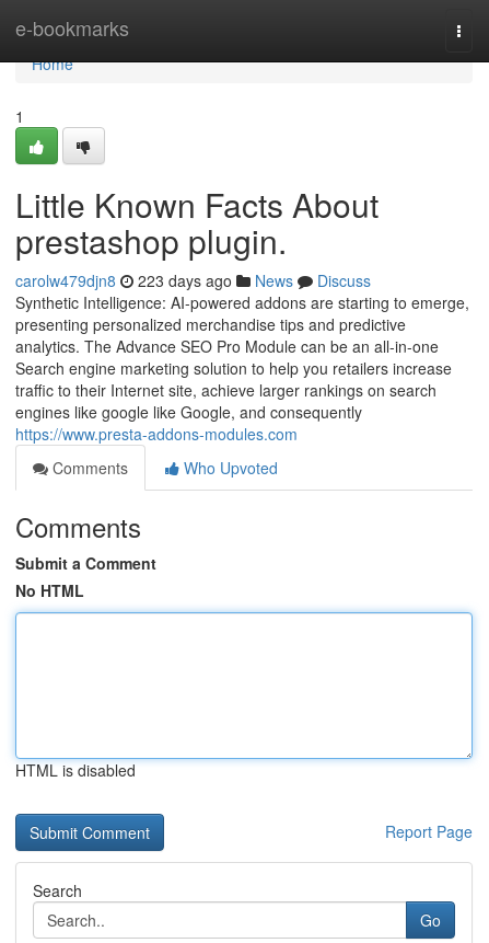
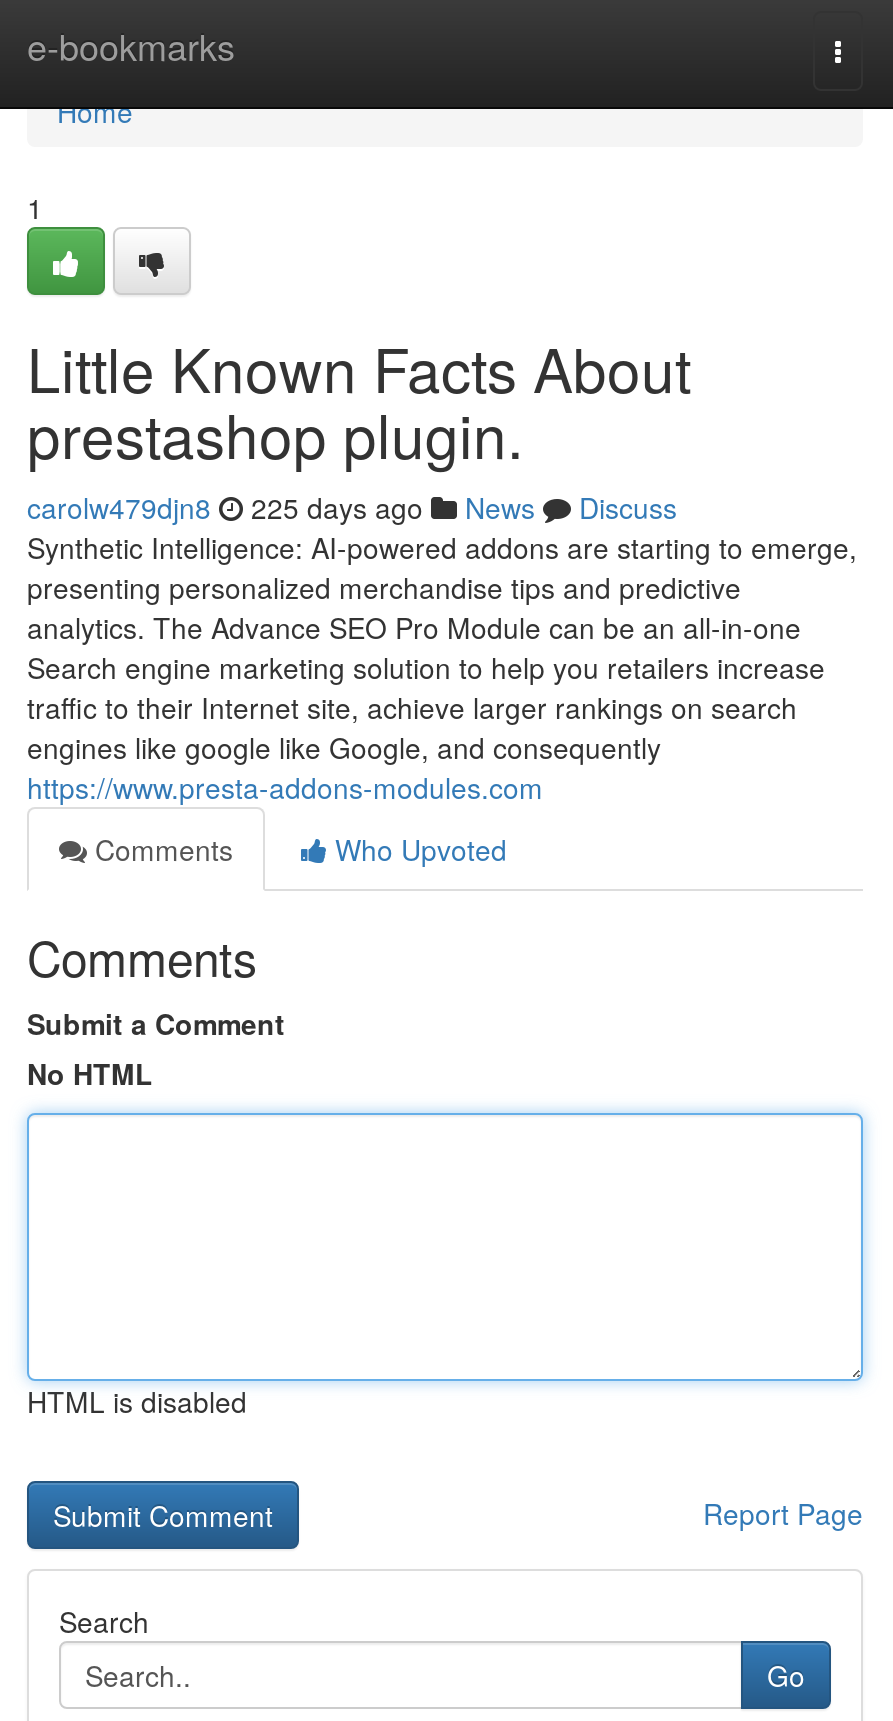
- carolw479djn8 223 days ago News Discuss
+ carolw479djn8 225 days ago News Discuss
